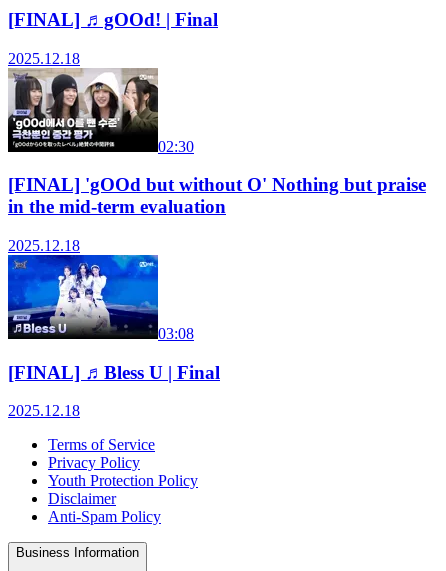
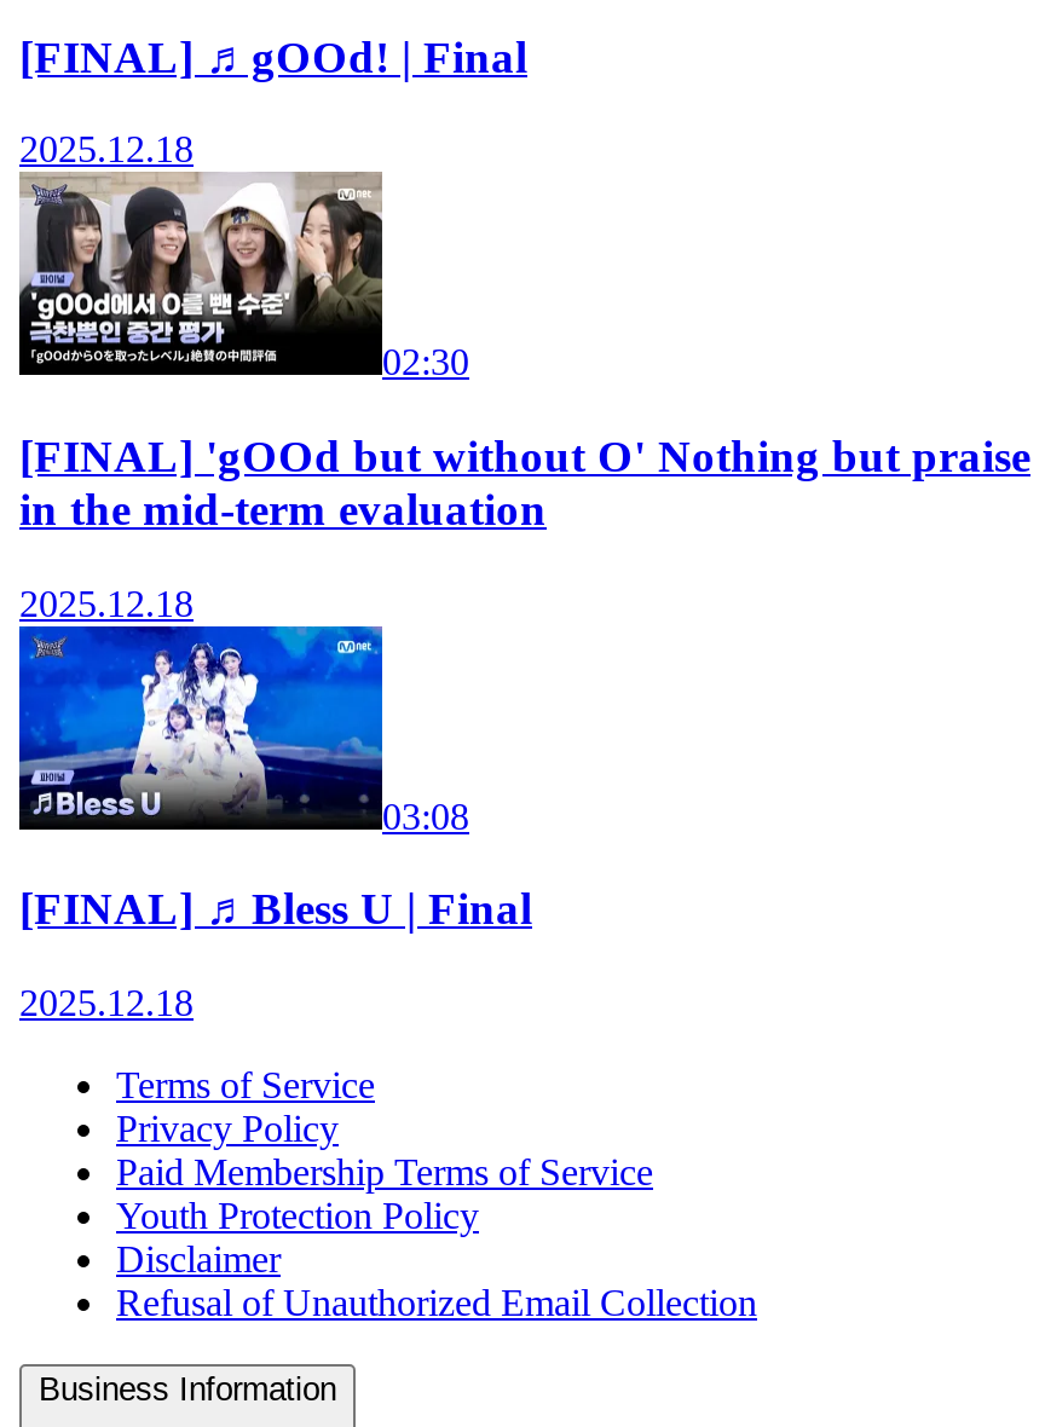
+ Paid Membership Terms of Service

- Anti-Spam Policy
+ Refusal of Unauthorized Email Collection
